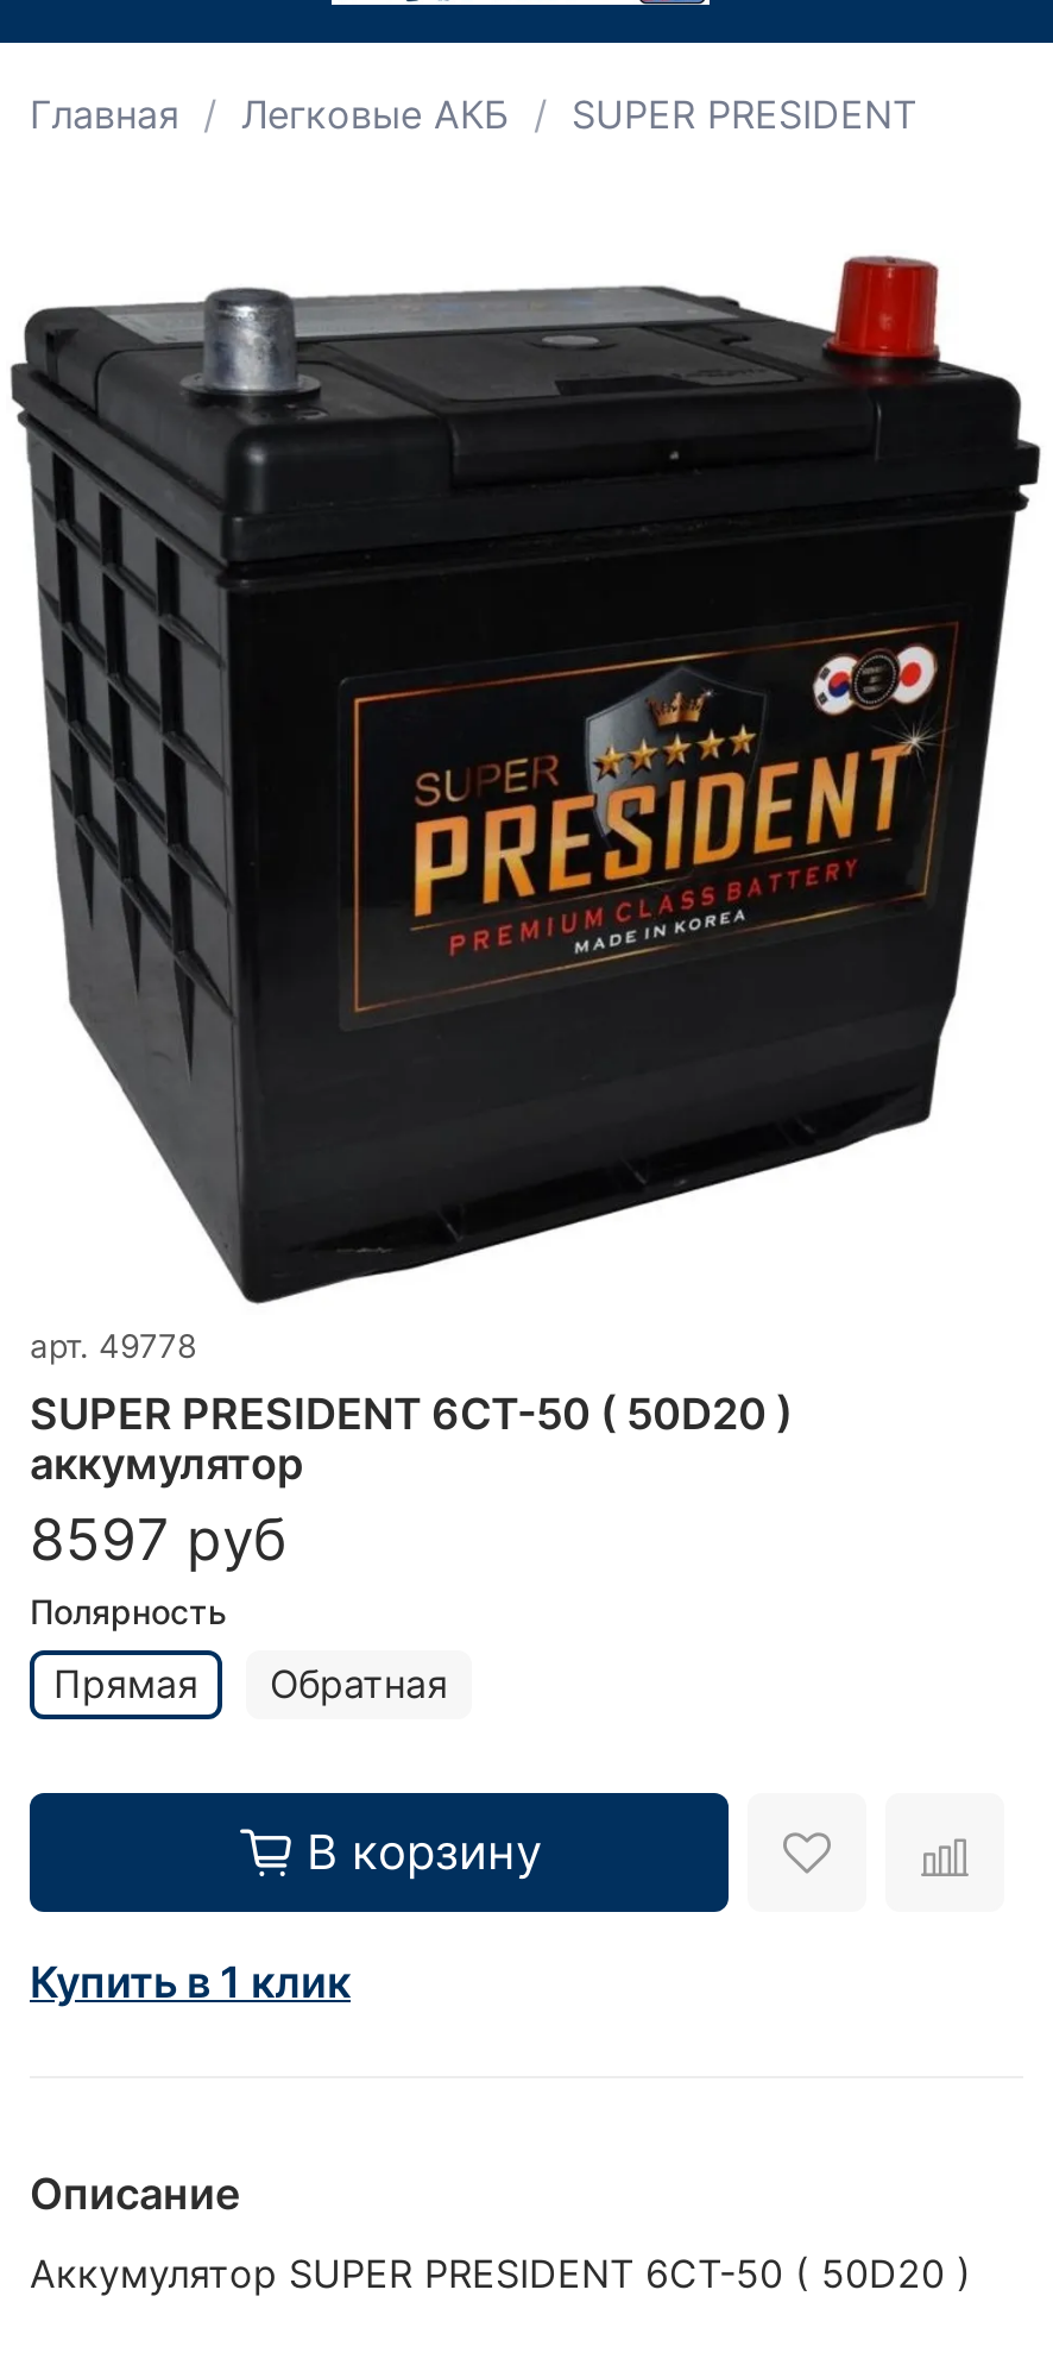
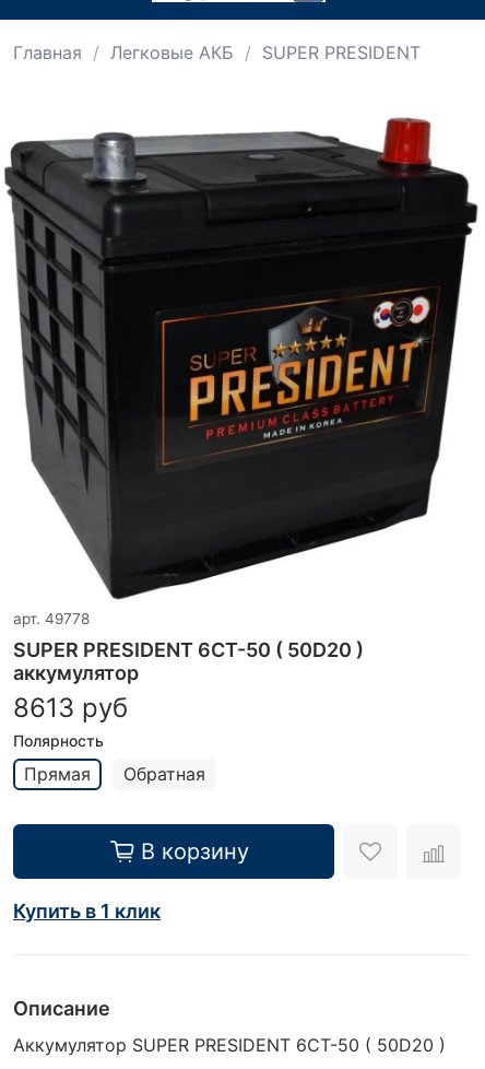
- 8597 руб
+ 8613 руб
